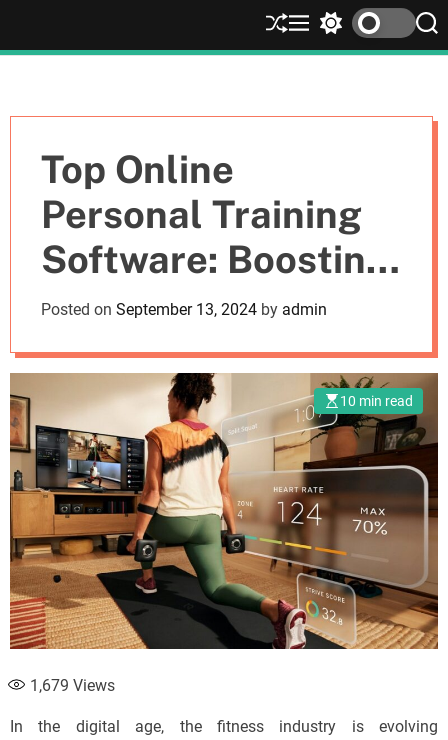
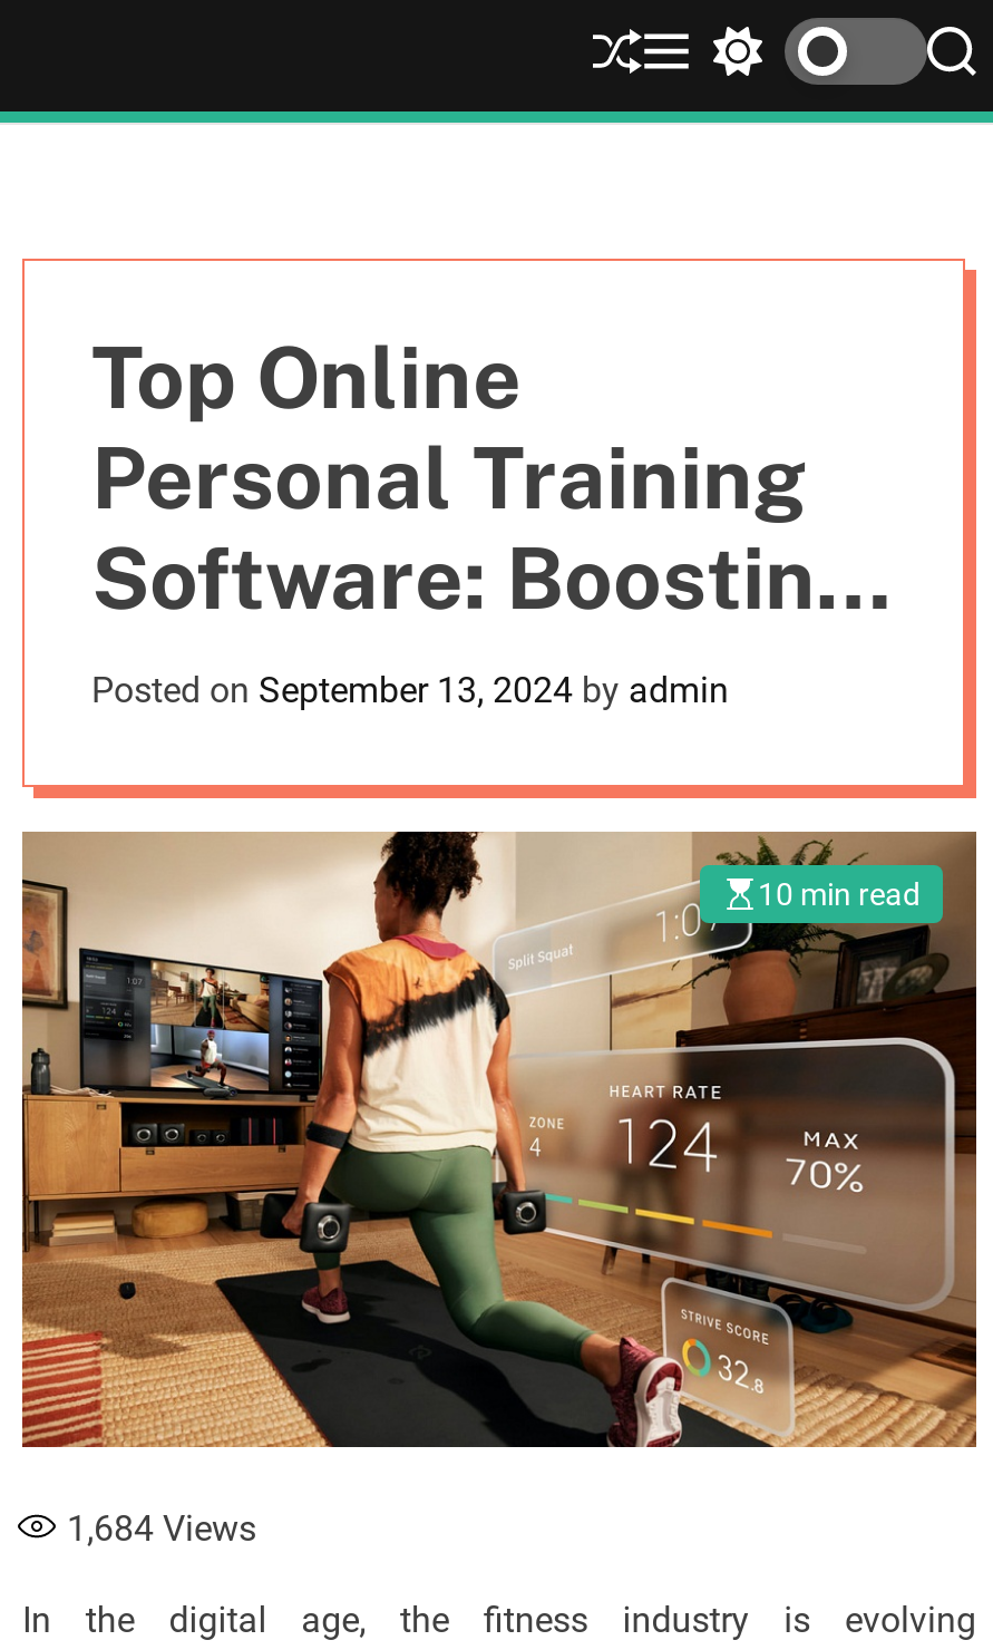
- 1,679 Views
+ 1,684 Views
